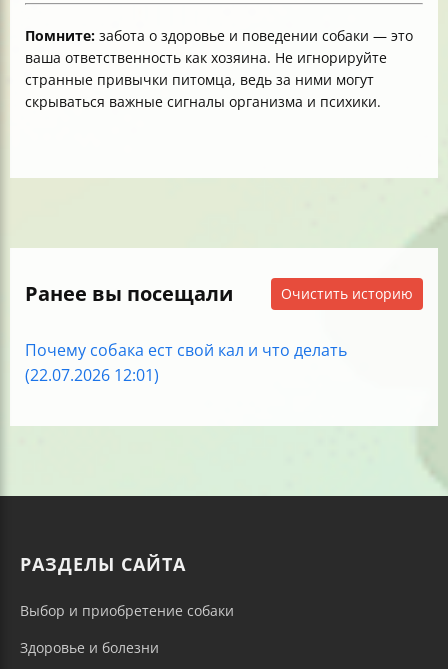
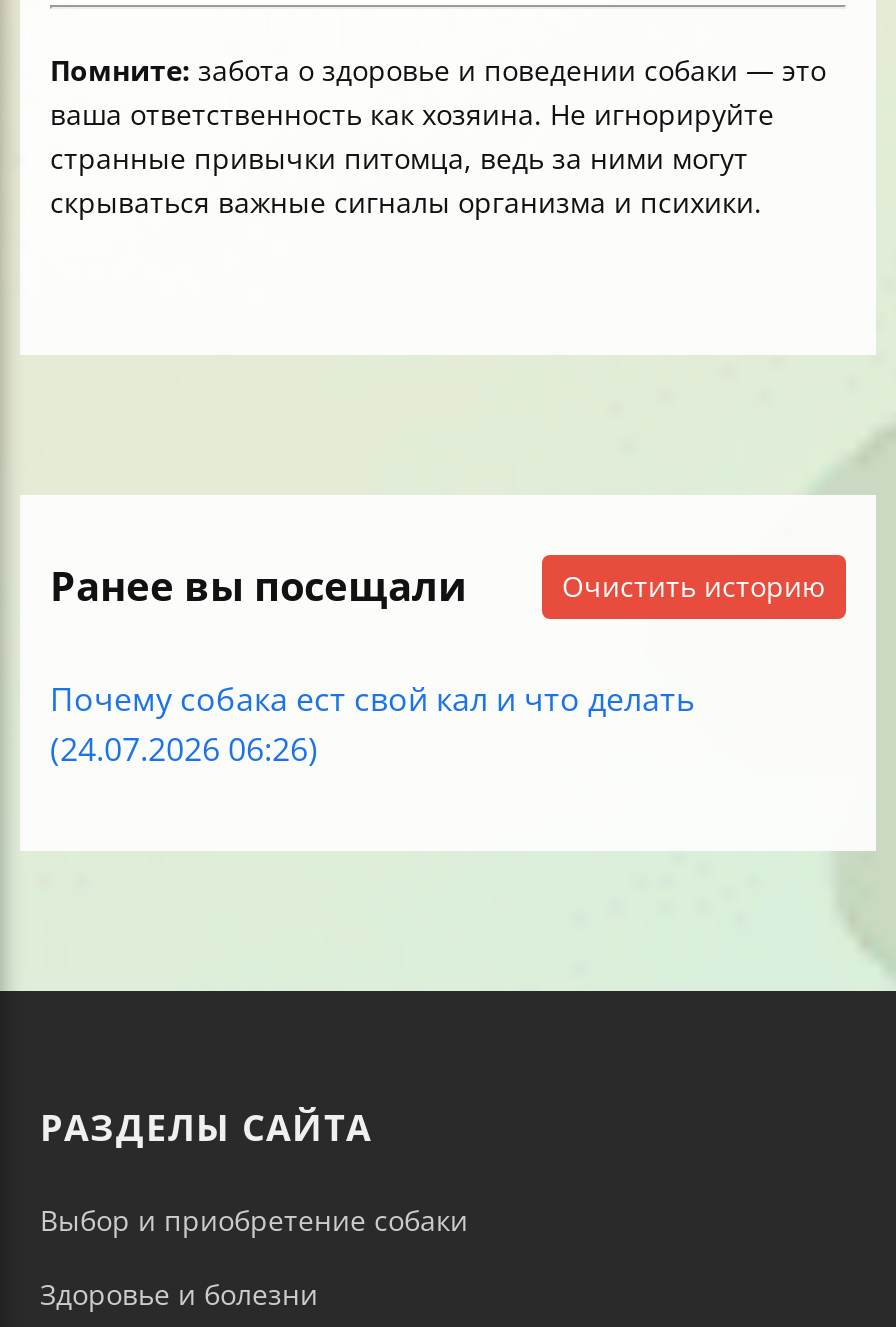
- (22.07.2026 12:01)
+ (24.07.2026 06:26)
